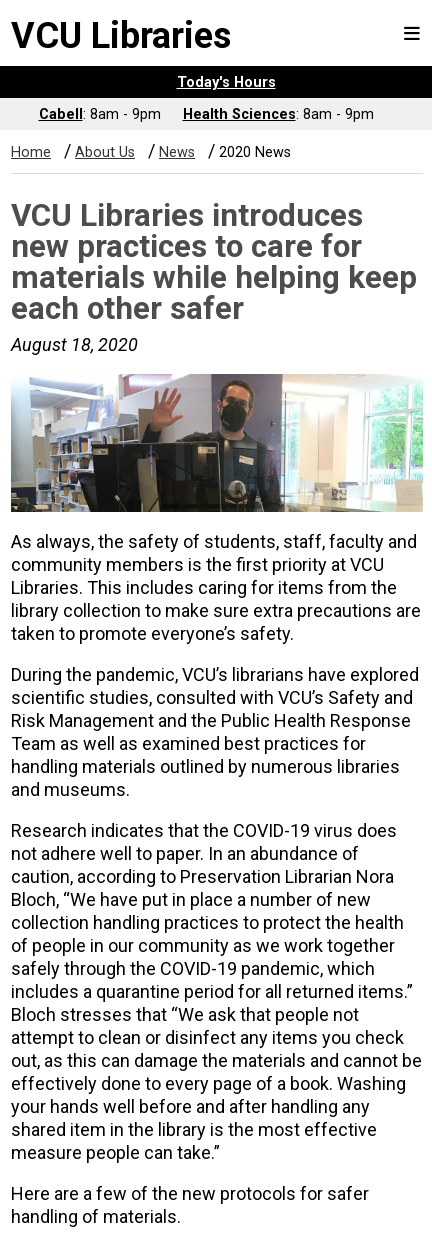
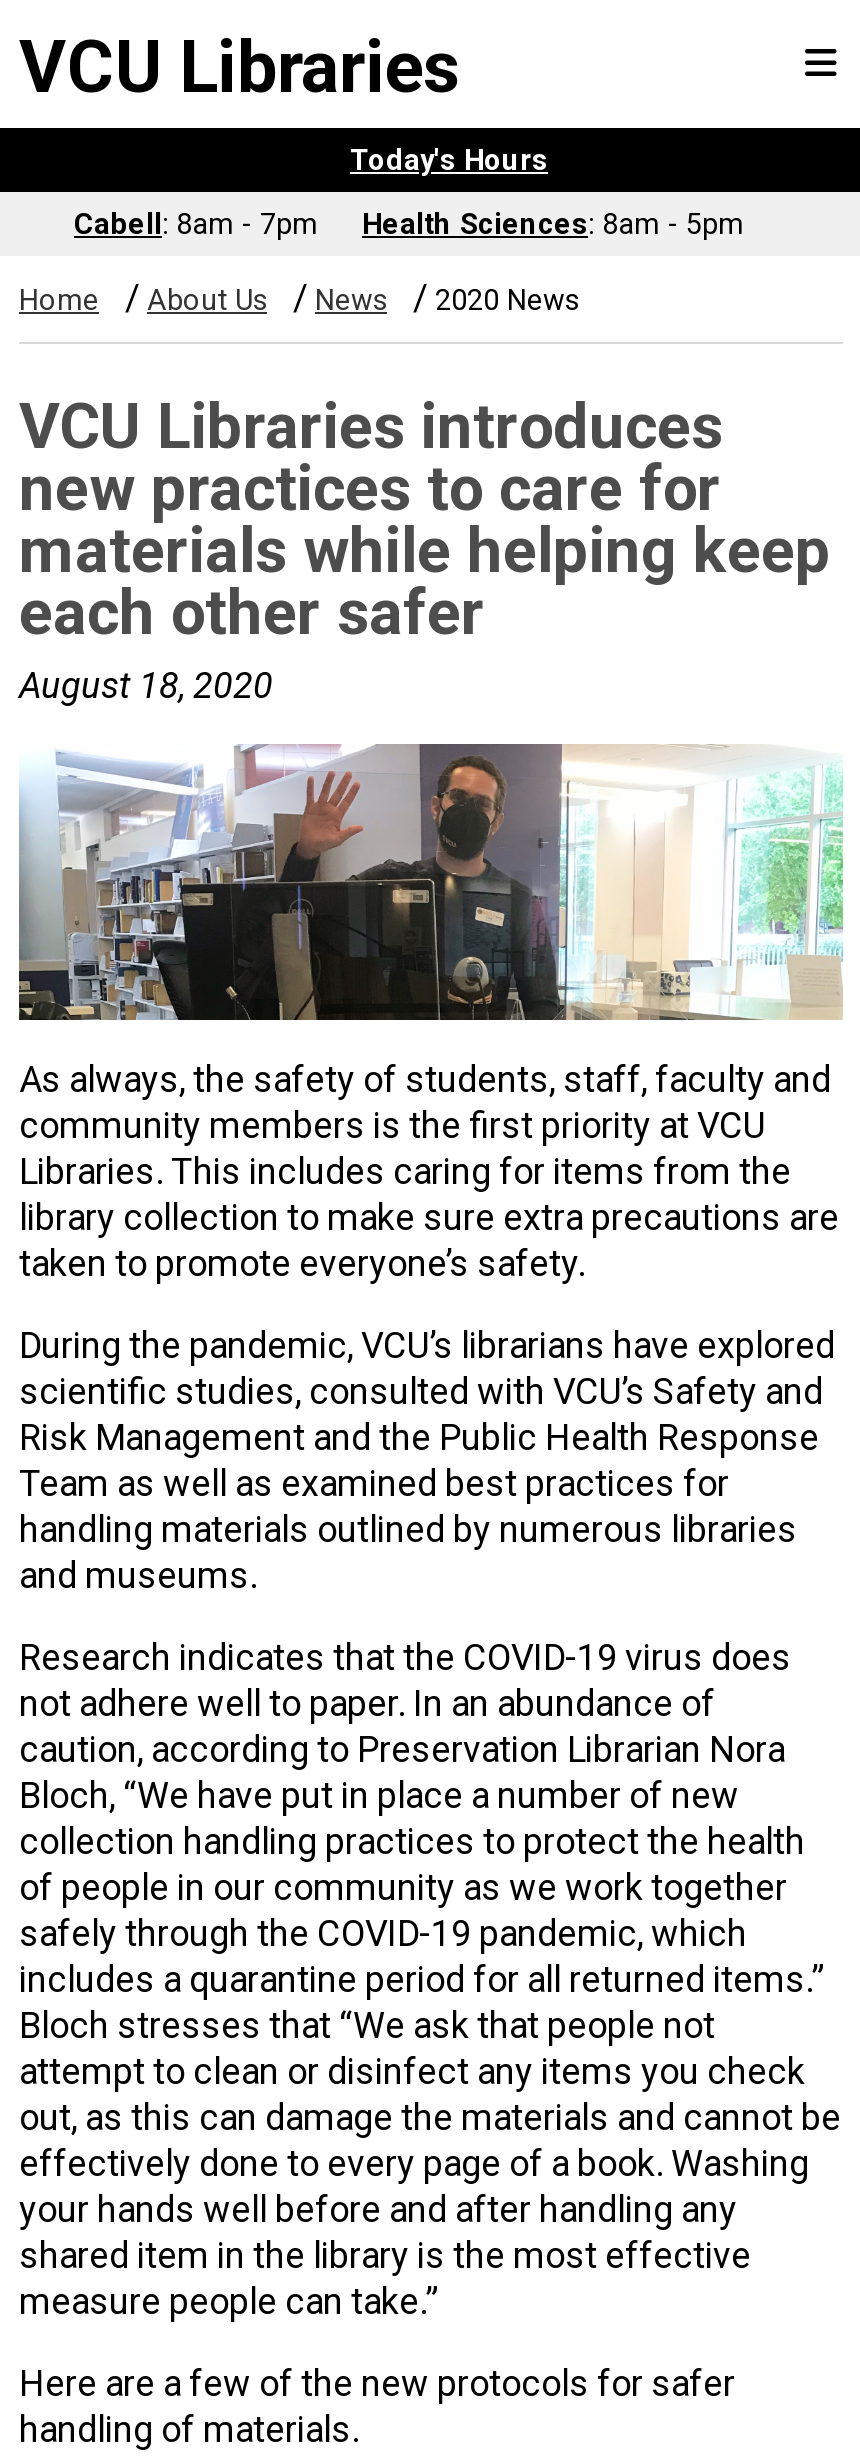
- Cabell: 8am - 9pm
+ Cabell: 8am - 7pm

- Health Sciences: 8am - 9pm
+ Health Sciences: 8am - 5pm
